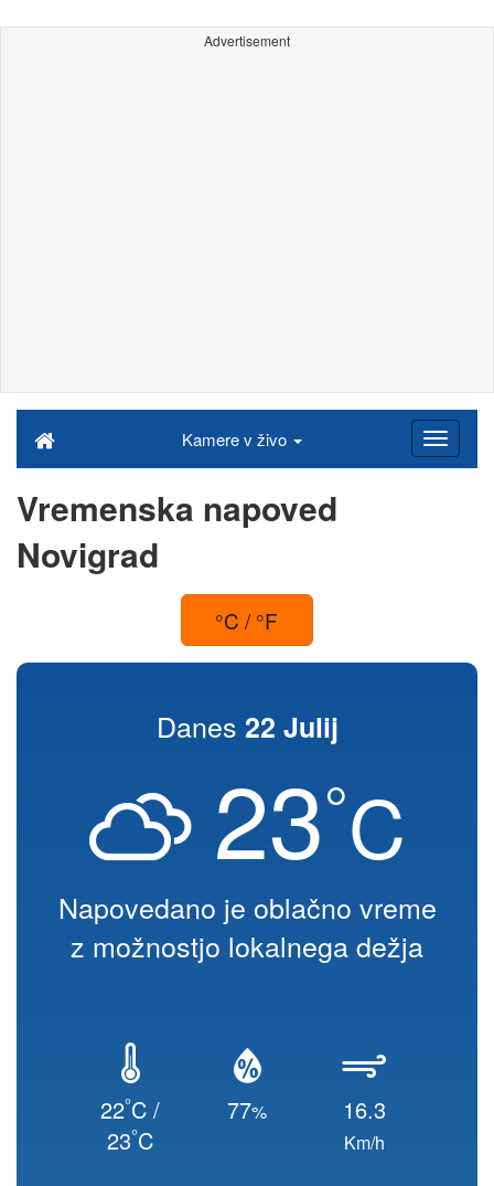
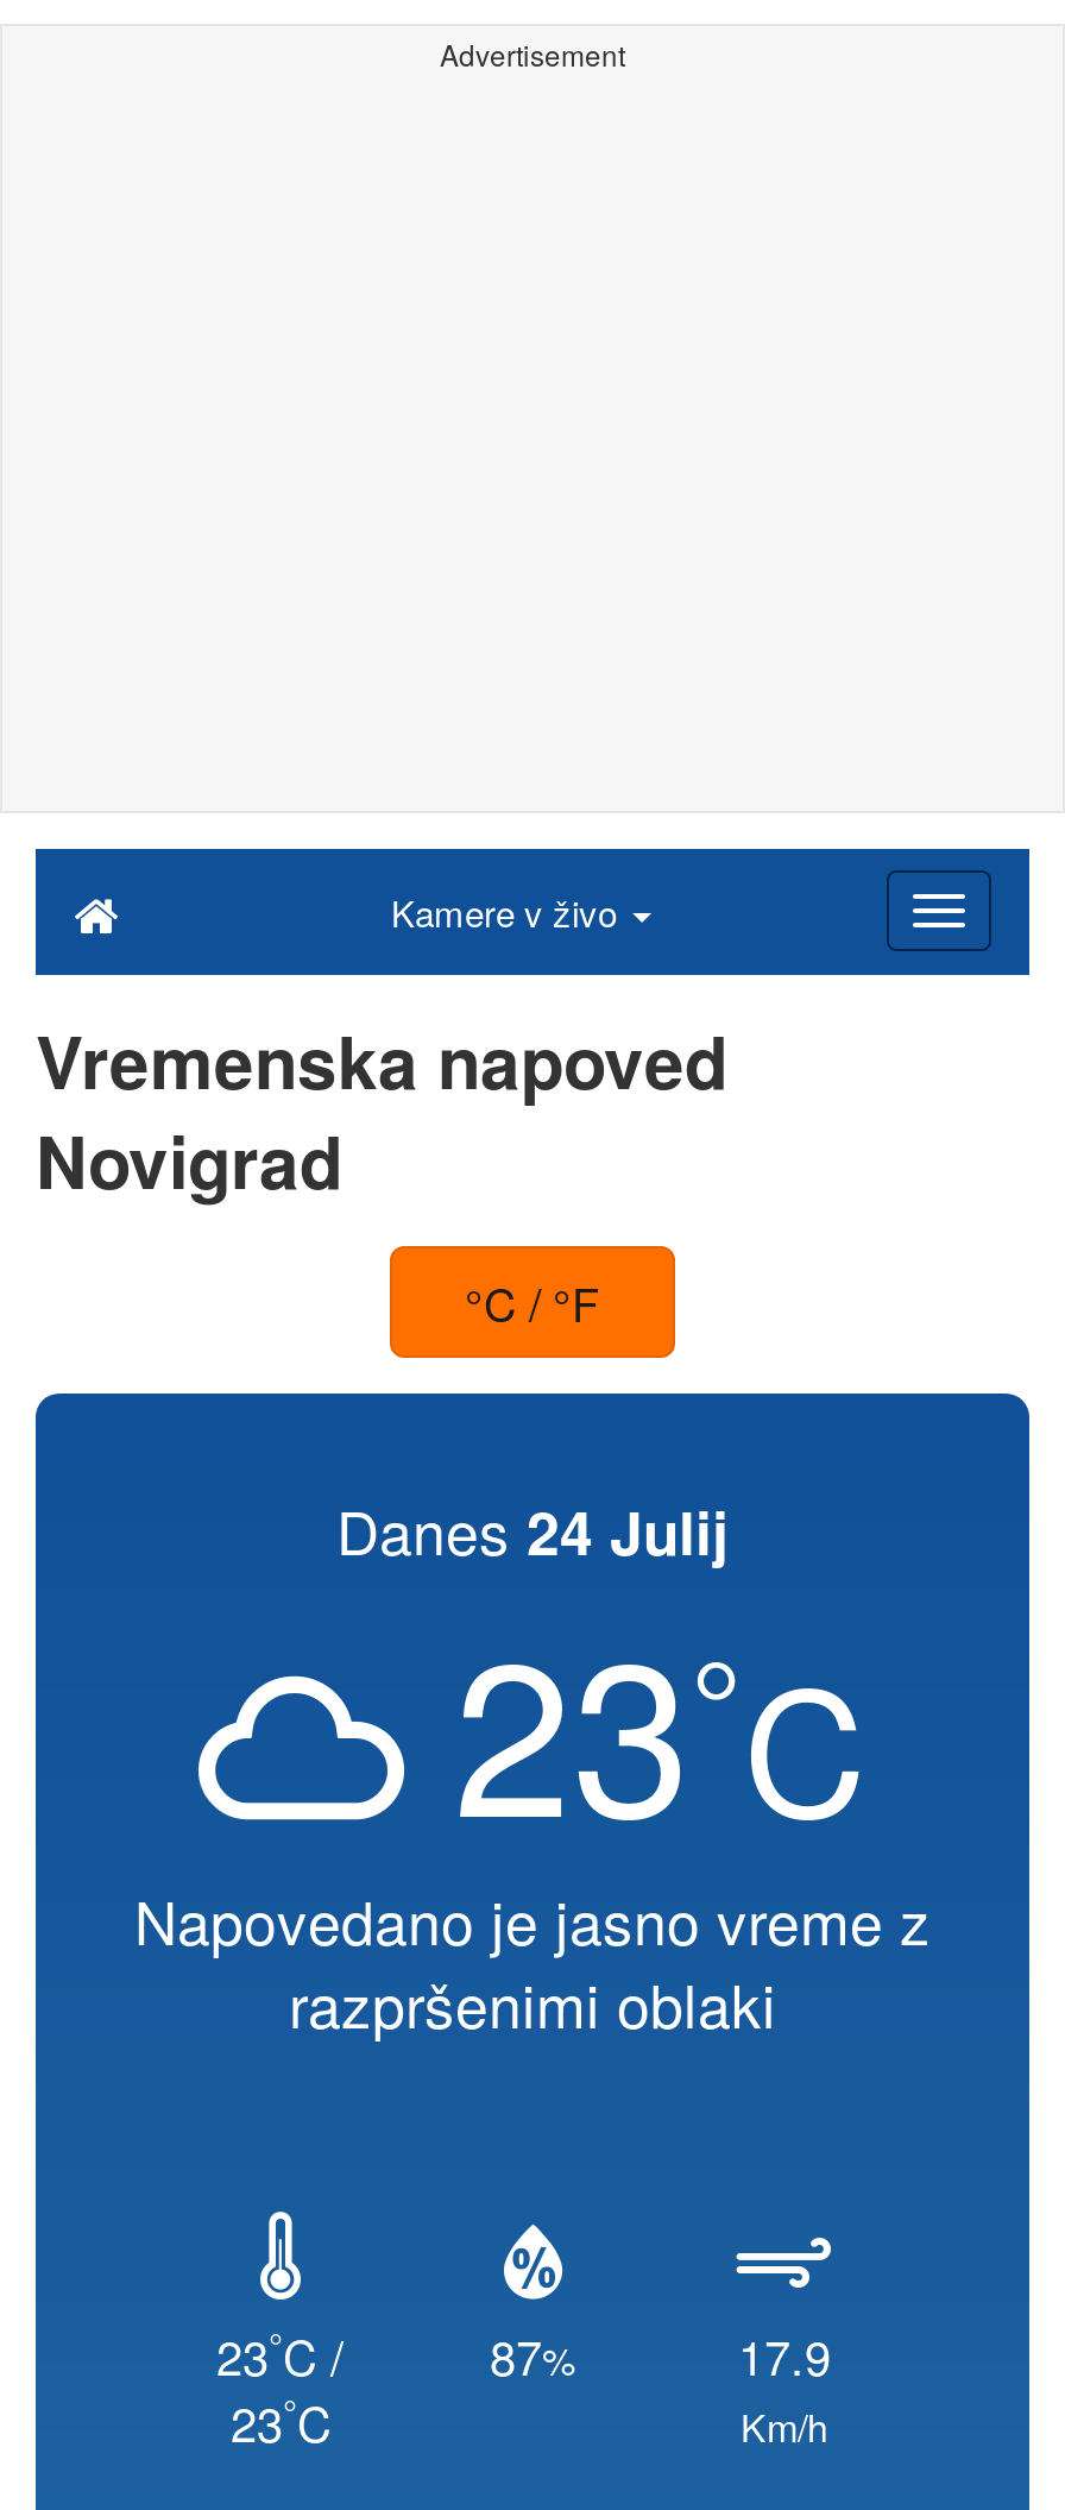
- Danes 22 Julij
+ Danes 24 Julij

- [image]
- Napovedano je oblačno vreme
- z možnostjo lokalnega dežja
+ [image]
+ Napovedano je jasno vreme z
+ razpršenimi oblaki

- 22°C /
+ 23°C /

- 77%
+ 87%

- 16.3
+ 17.9
